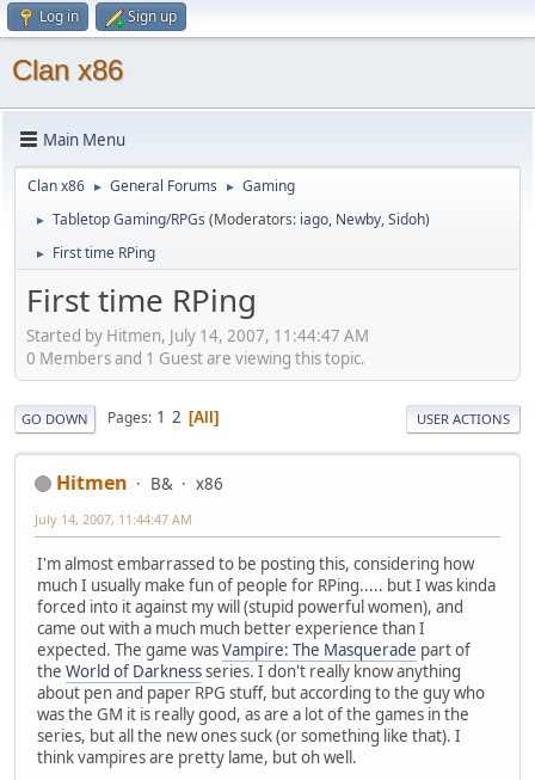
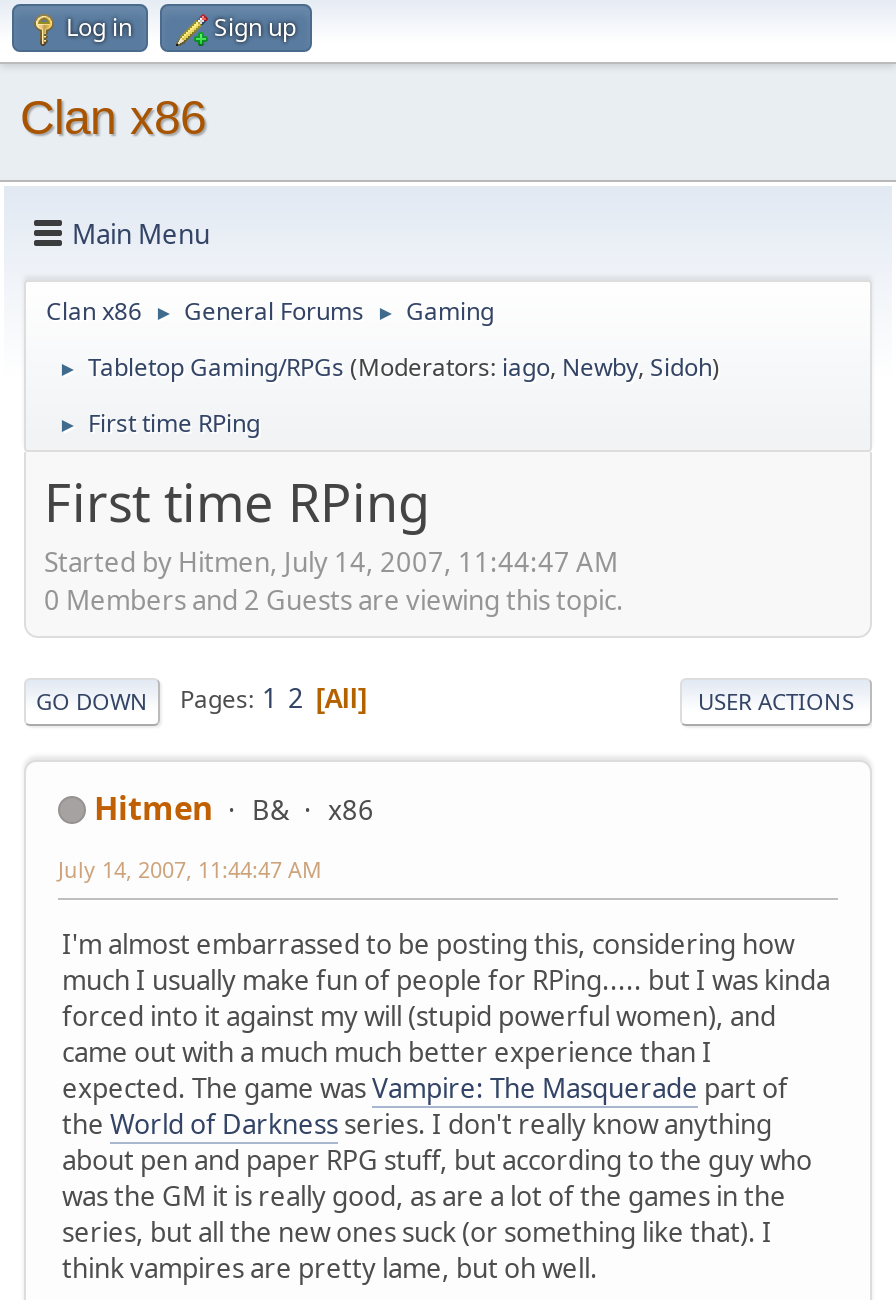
- 0 Members and 1 Guest are viewing this topic.
+ 0 Members and 2 Guests are viewing this topic.
